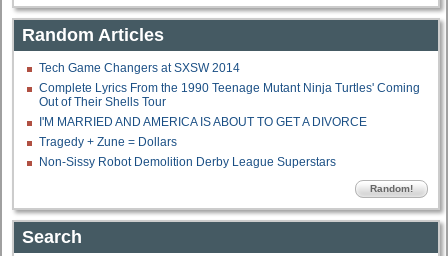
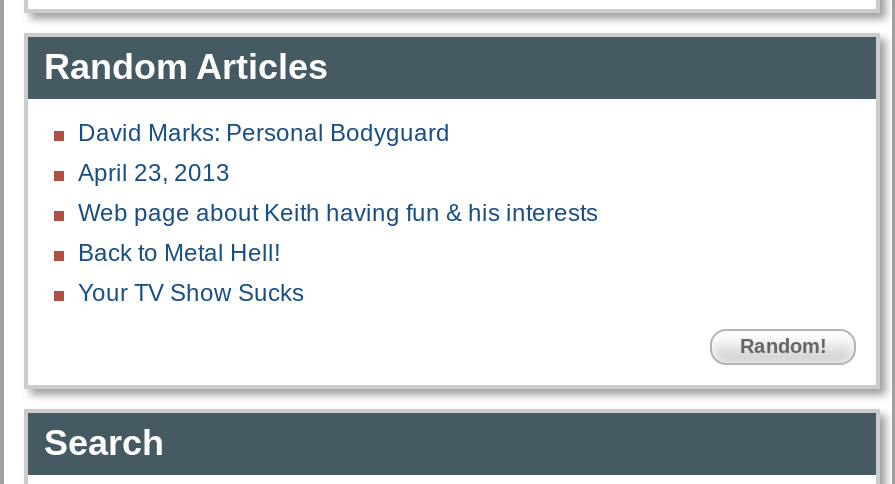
- Tech Game Changers at SXSW 2014
- Complete Lyrics From the 1990 Teenage Mutant Ninja Turtles' Coming
- Out of Their Shells Tour
- I'M MARRIED AND AMERICA IS ABOUT TO GET A DIVORCE
- Tragedy + Zune = Dollars
- Non-Sissy Robot Demolition Derby League Superstars
+ David Marks: Personal Bodyguard
+ April 23, 2013
+ Web page about Keith having fun & his interests
+ Back to Metal Hell!
+ Your TV Show Sucks
